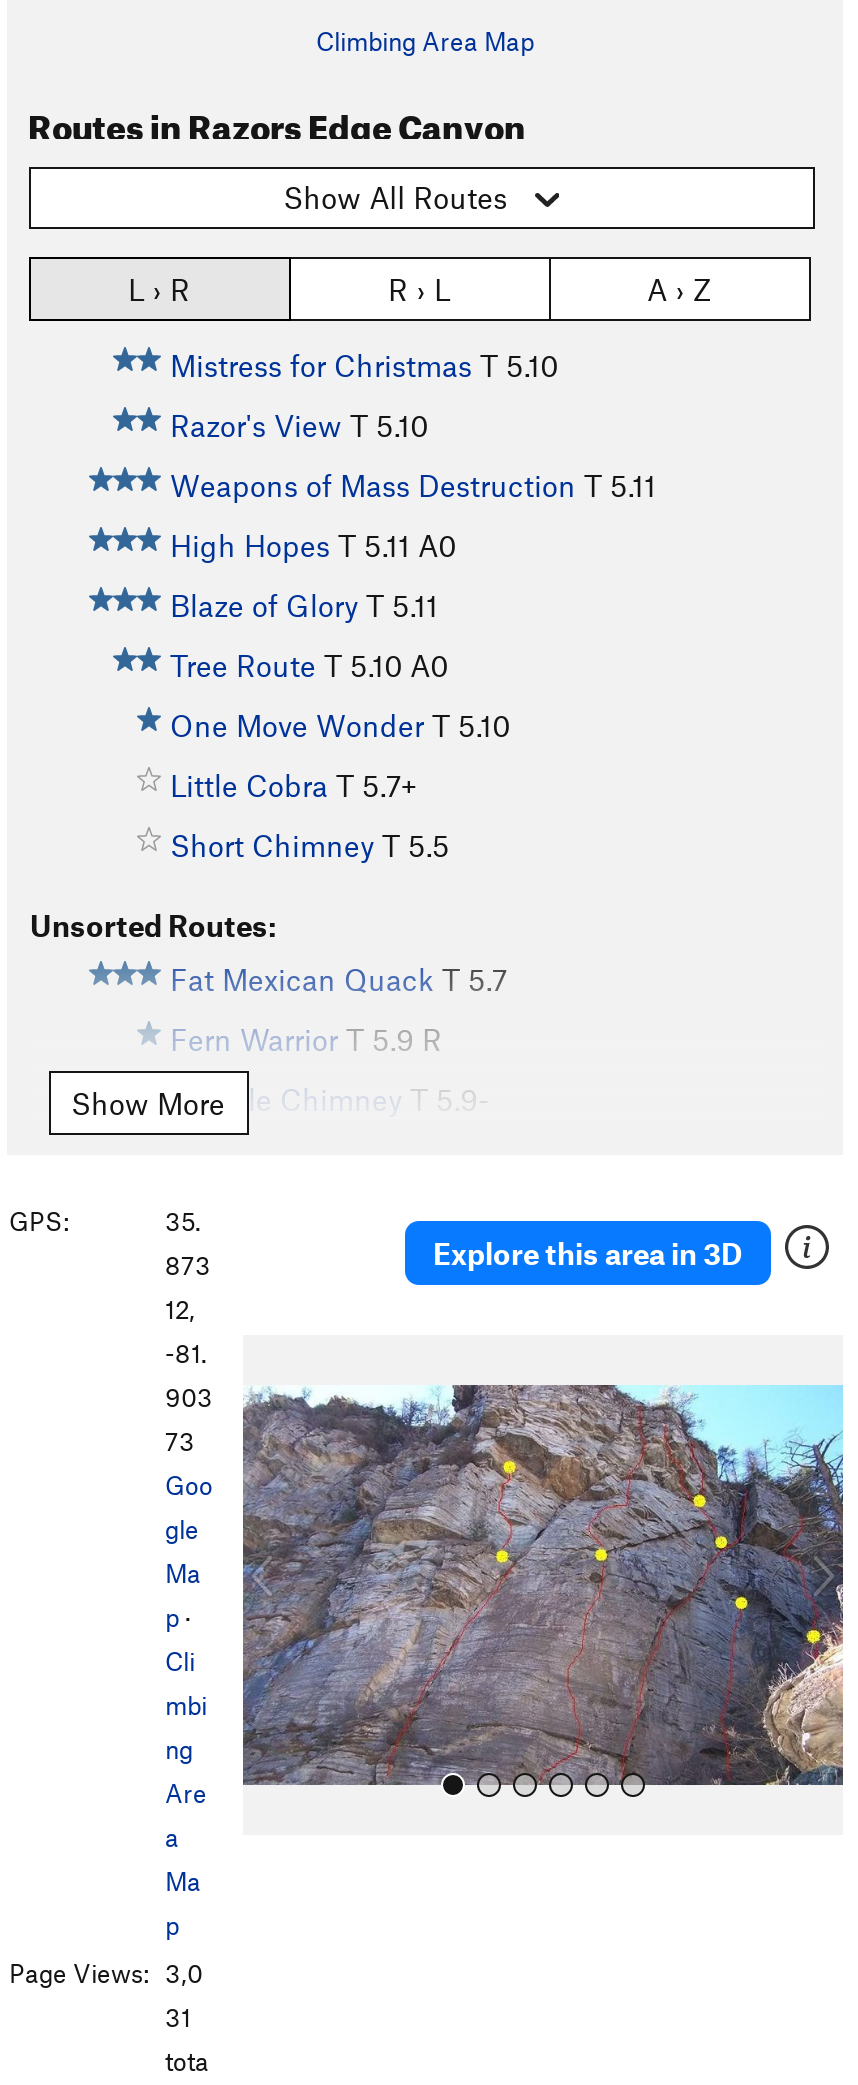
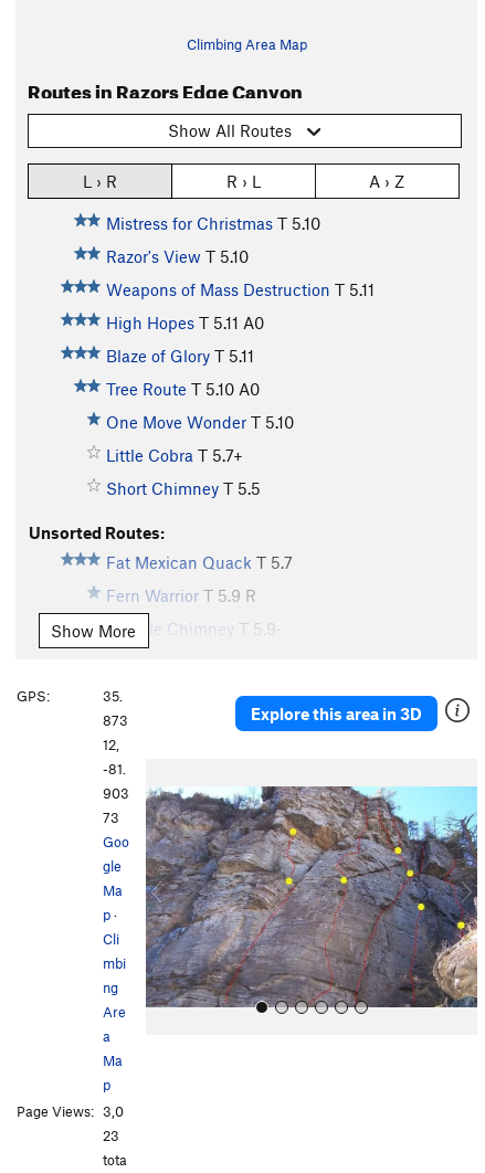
- 31
+ 23
